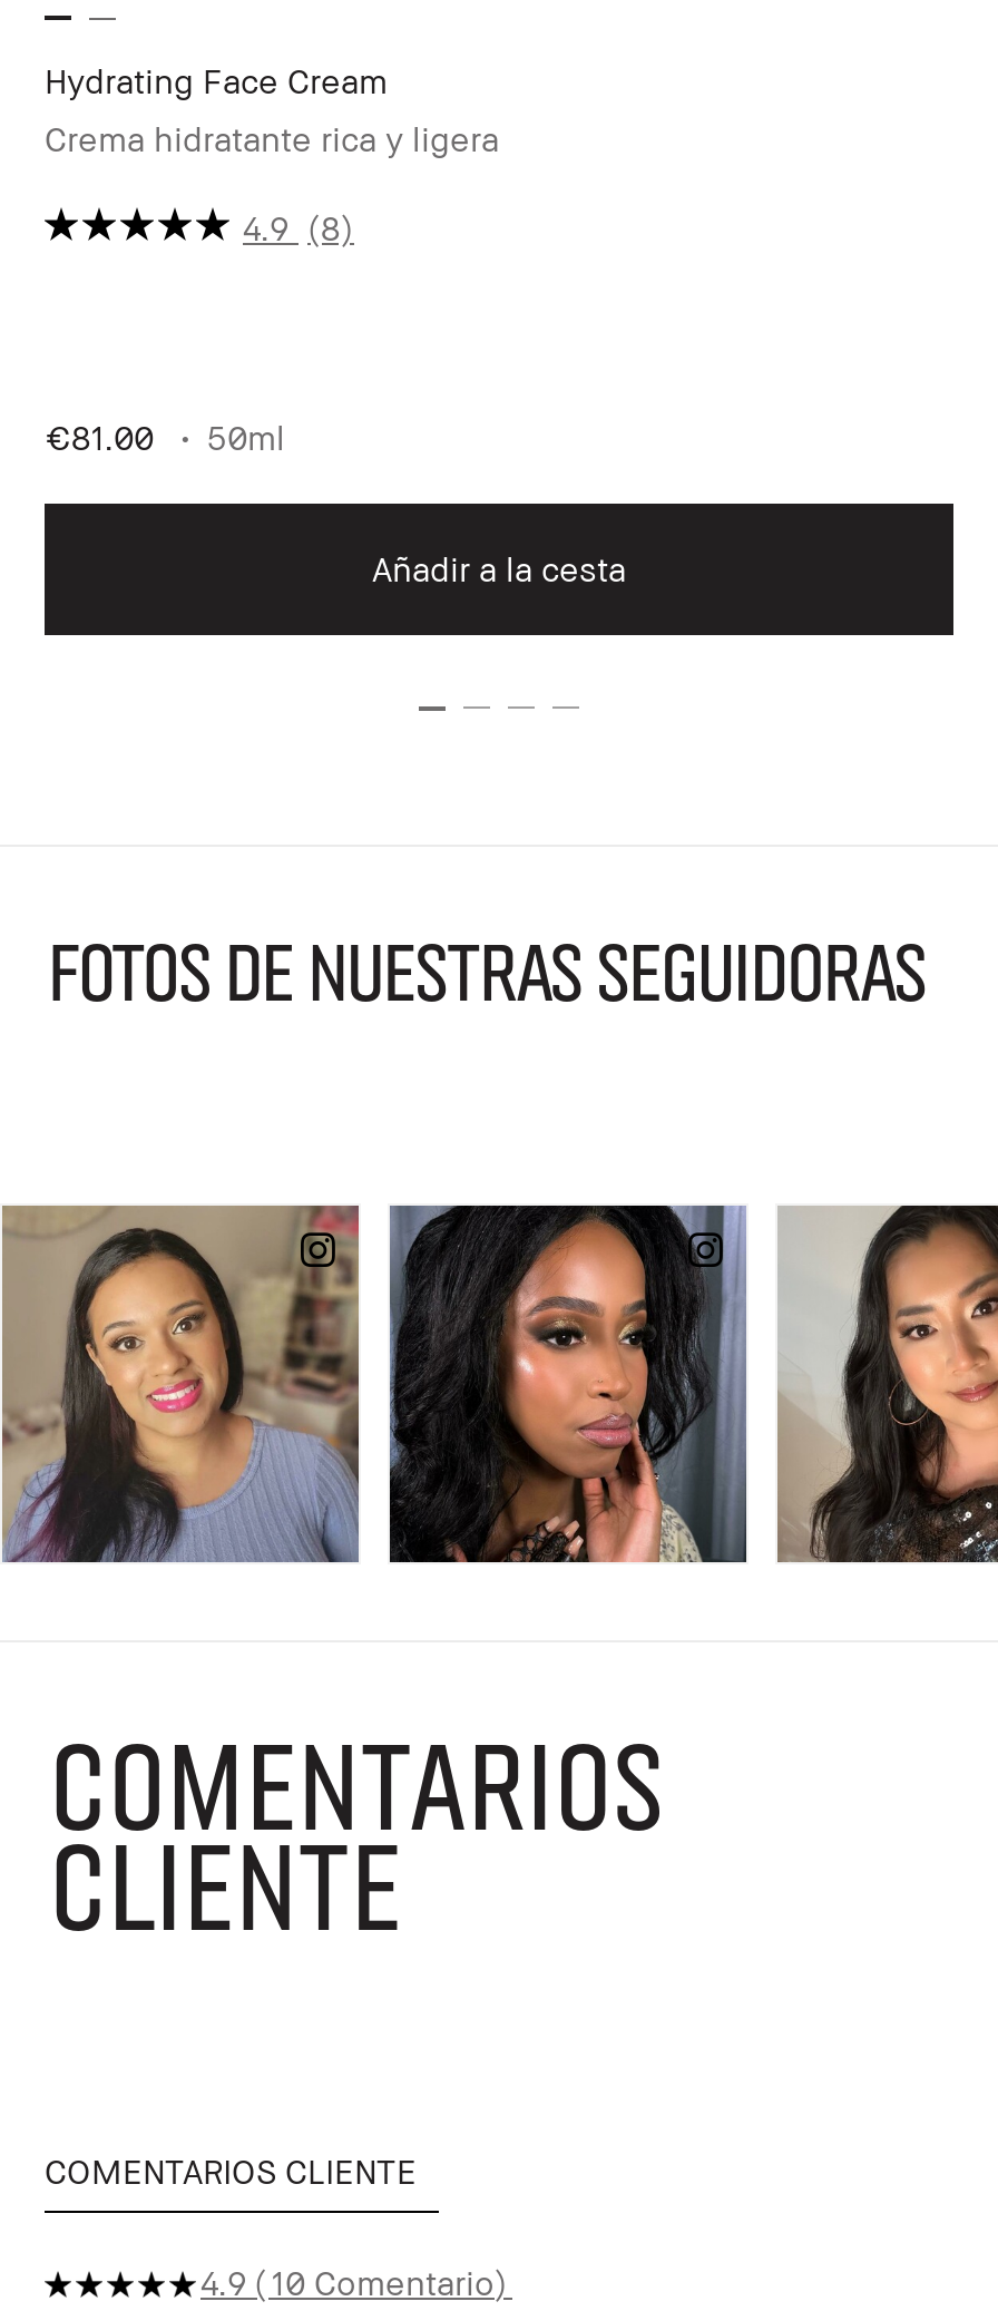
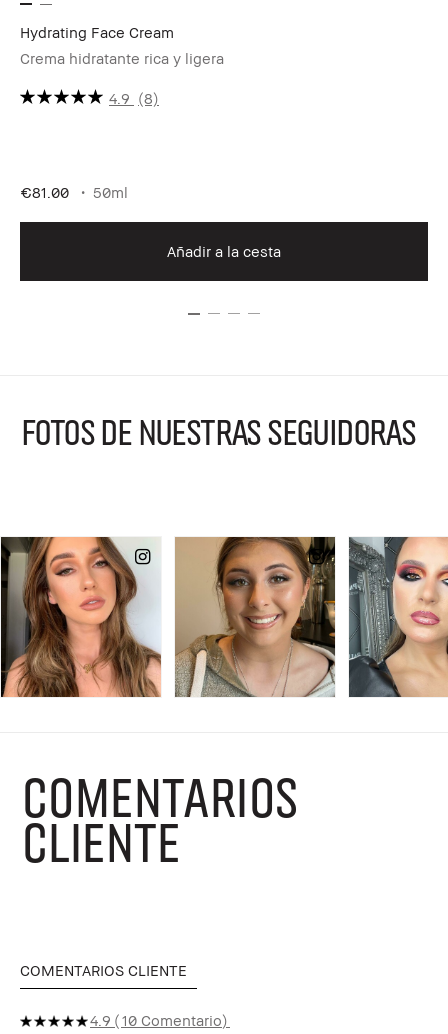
- [image]
+ [image]

- [image]
+ [image]

- [image]
+ [image]
